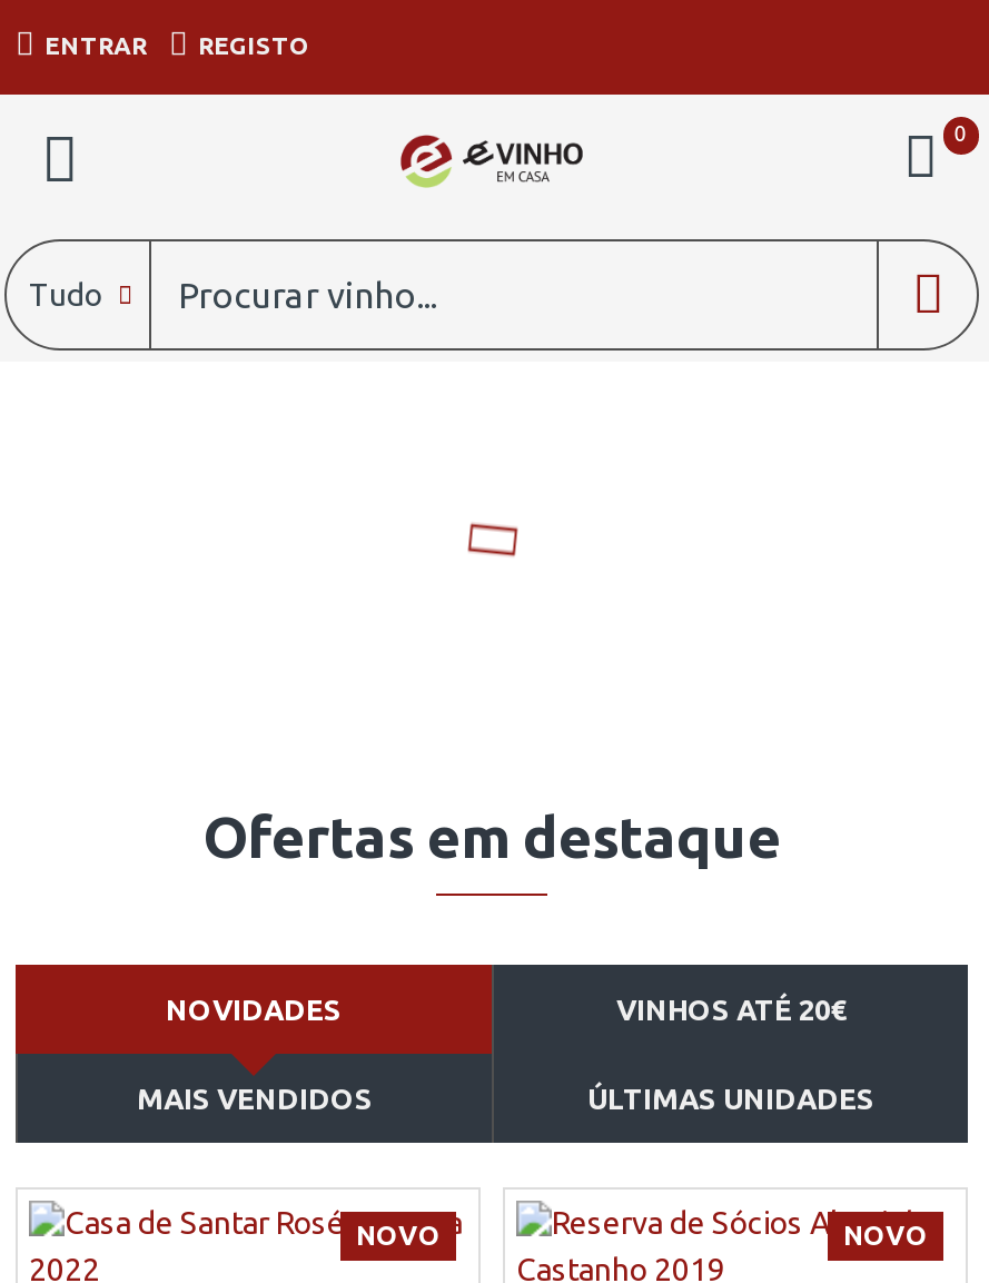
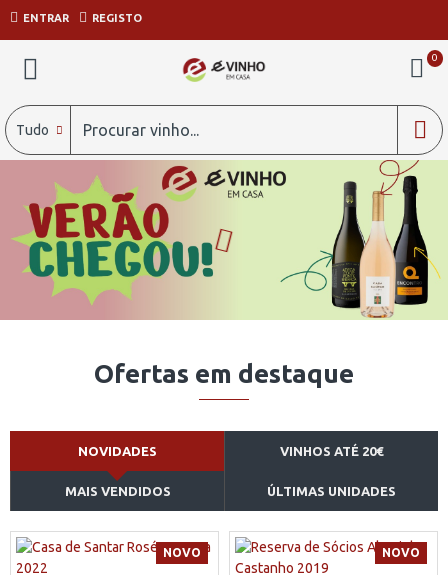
+ [image]
